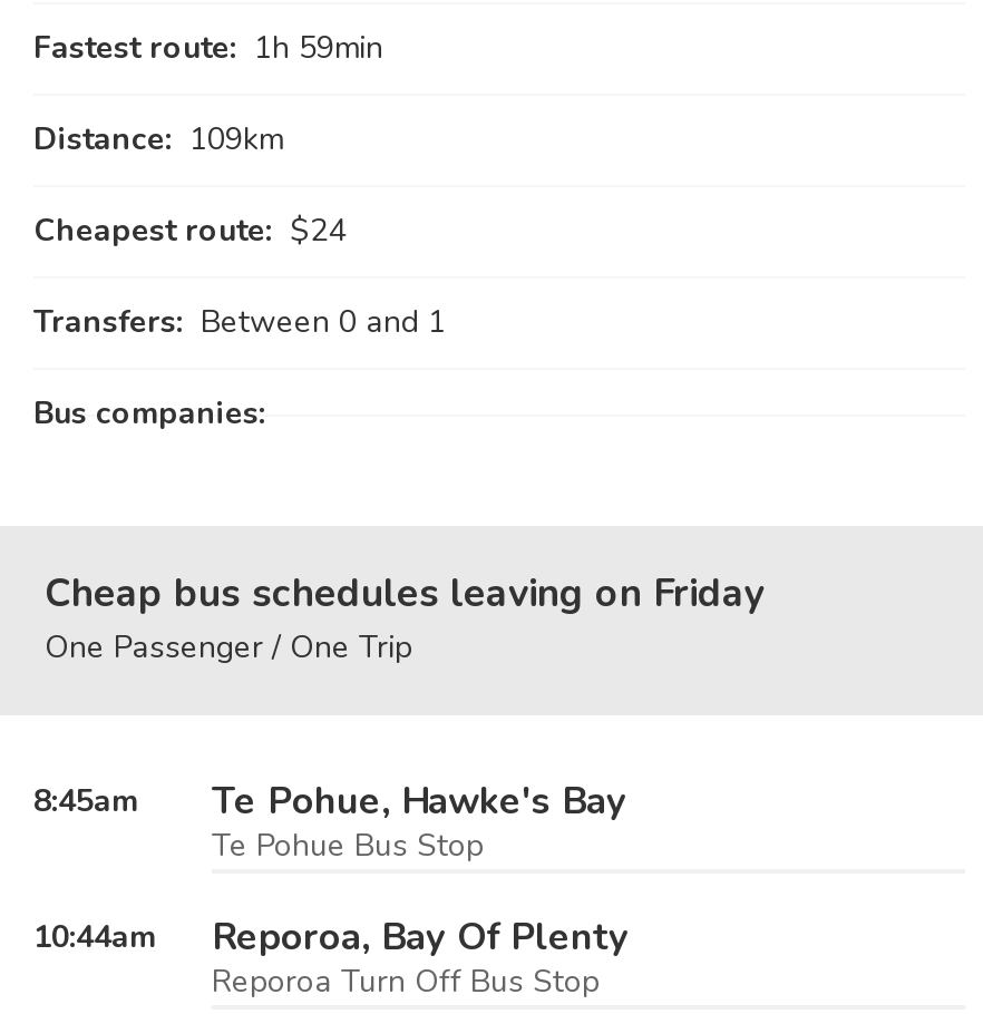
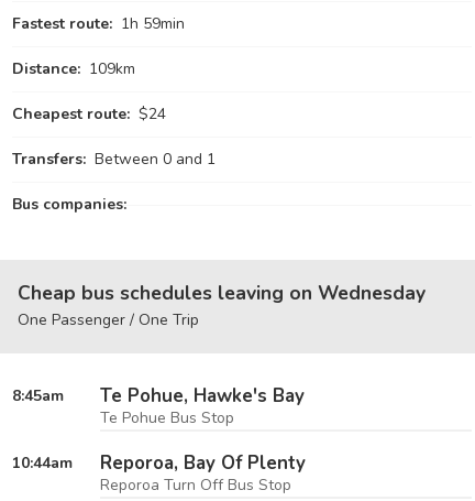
- Cheap bus schedules leaving on Friday
+ Cheap bus schedules leaving on Wednesday
